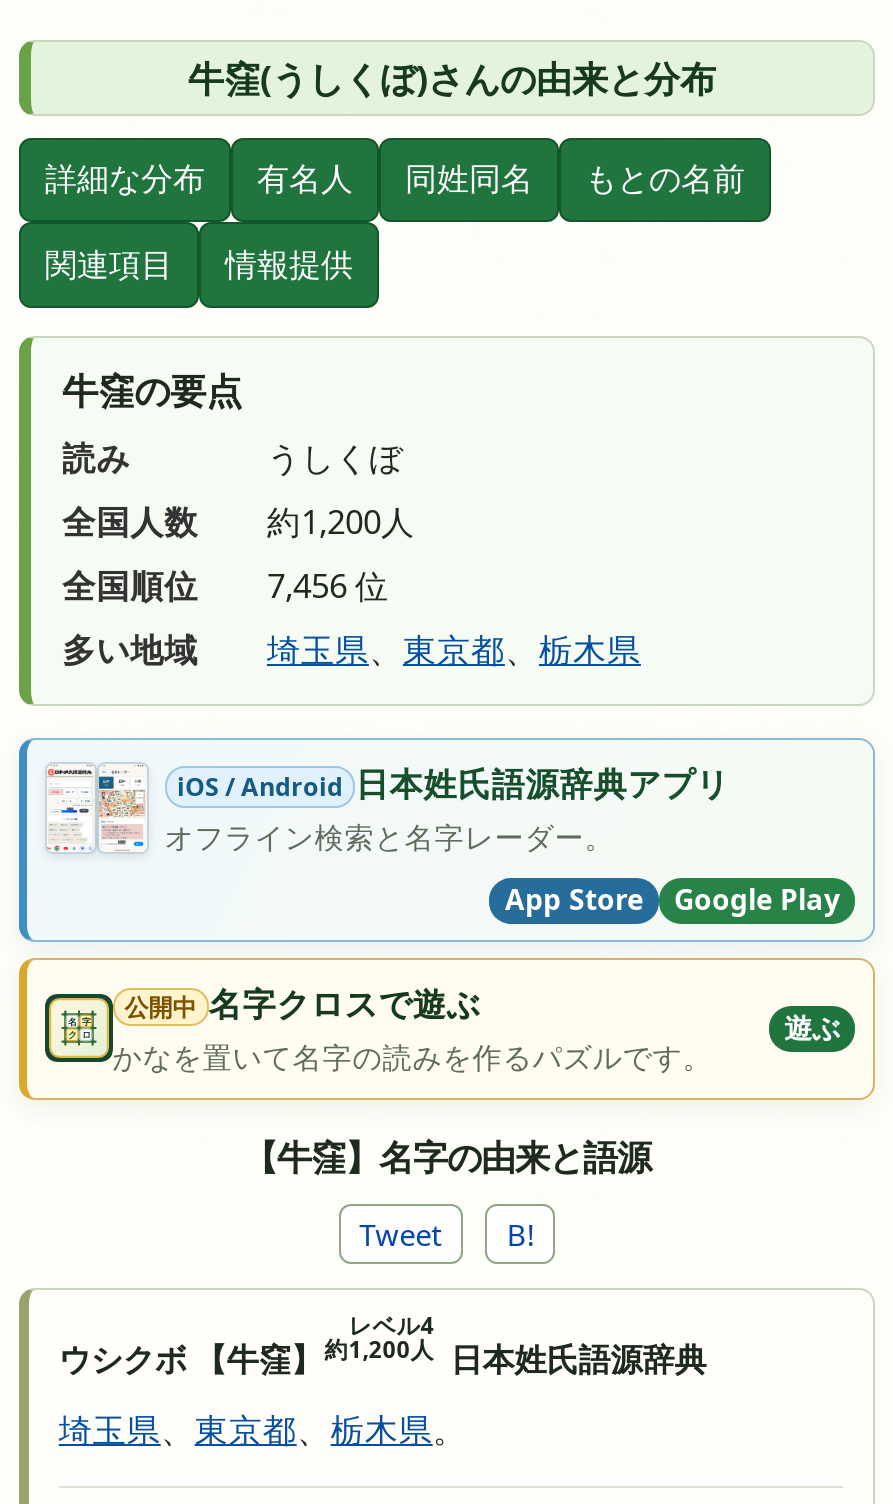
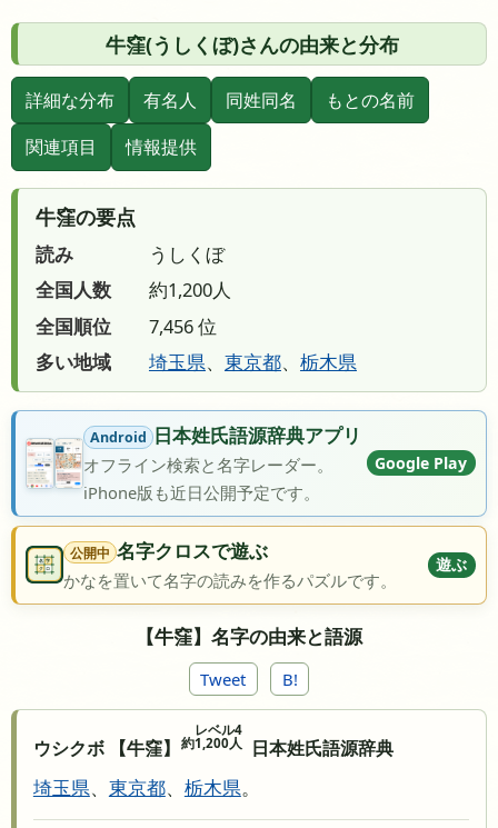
- [image]
- iOS / Android 日本姓氏語源辞典アプリ
+ [image]
+ Android 日本姓氏語源辞典アプリ

- App Store
+ iPhone版も近日公開予定です。

moved up: Google Play
